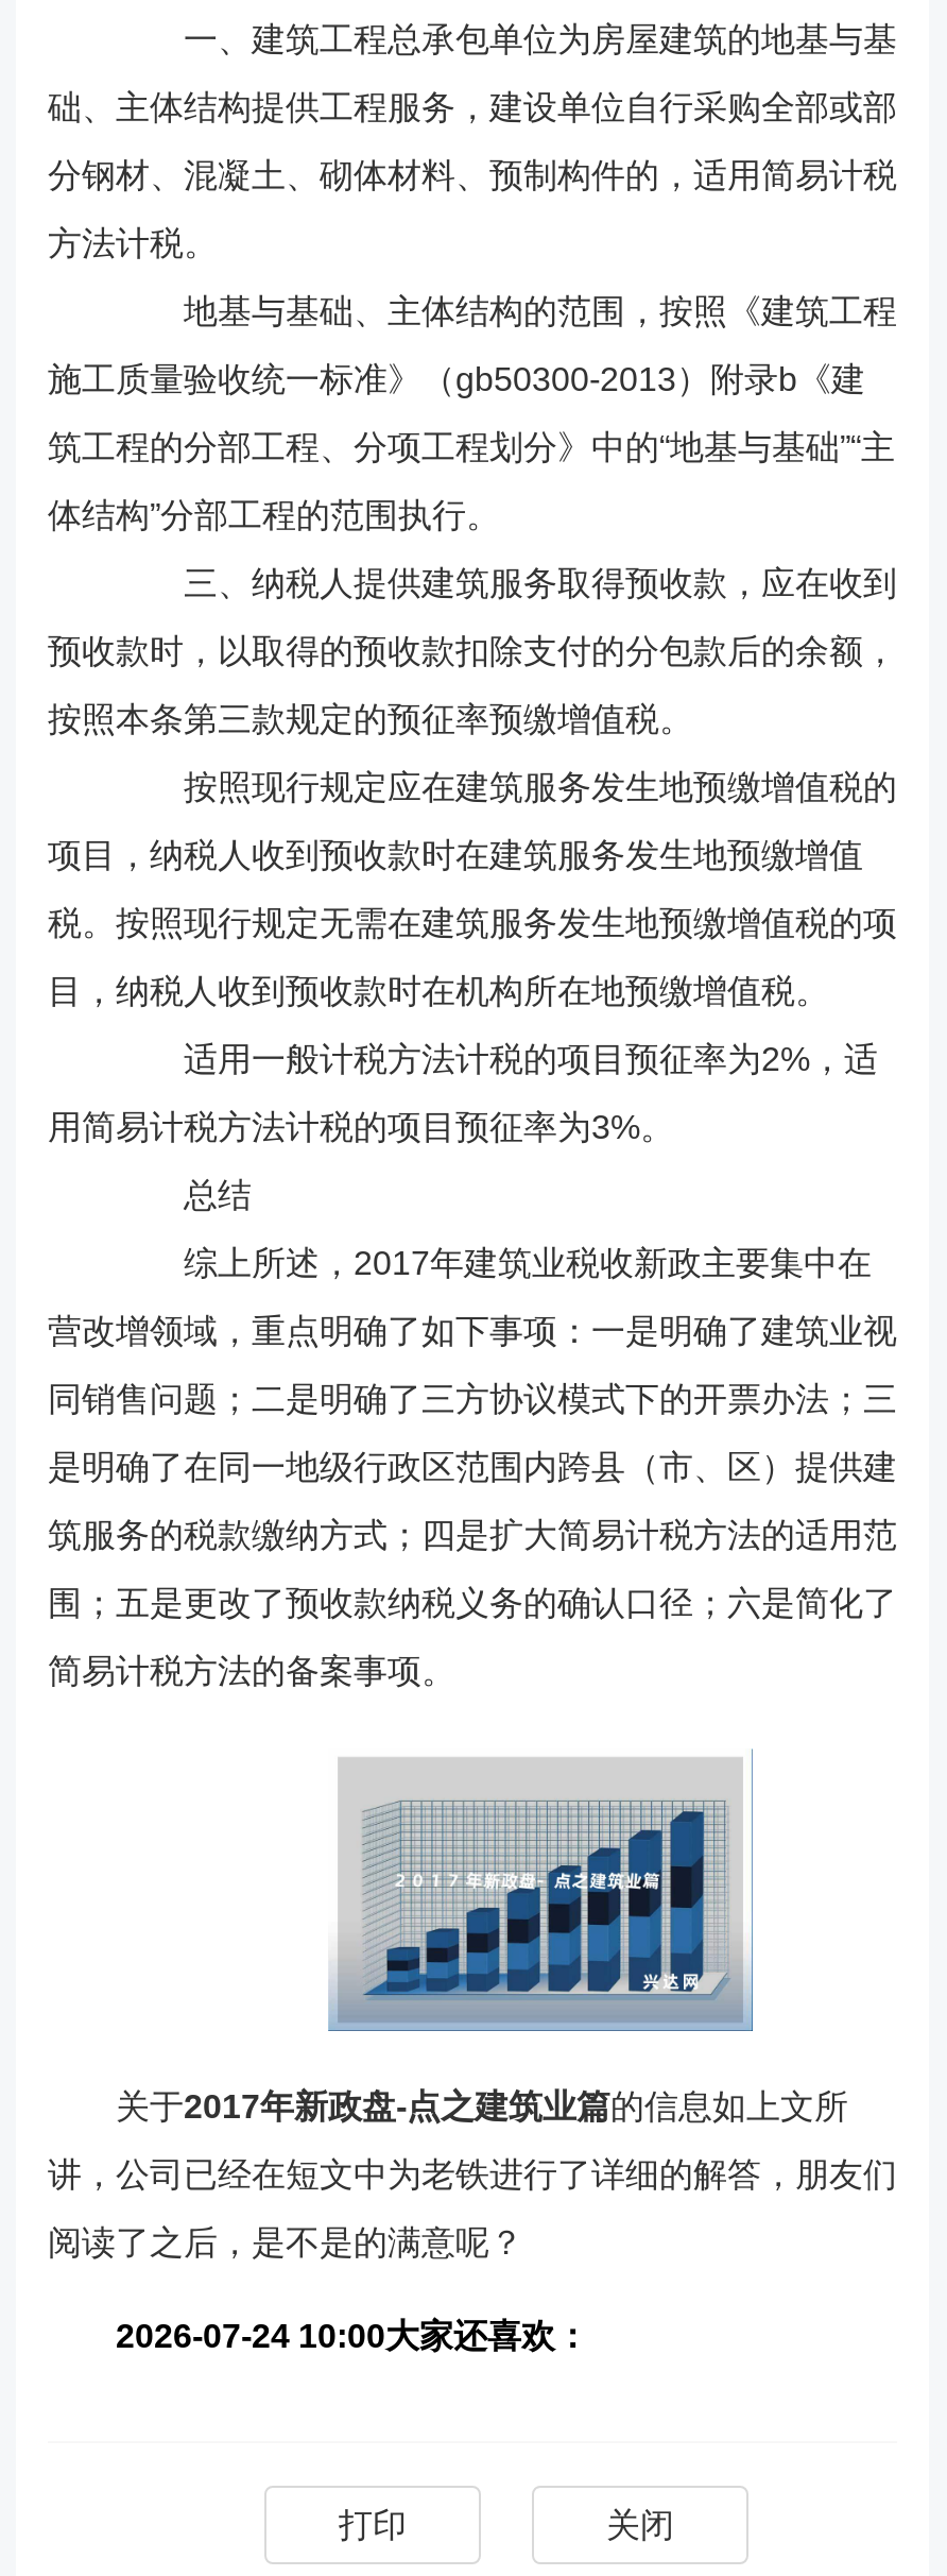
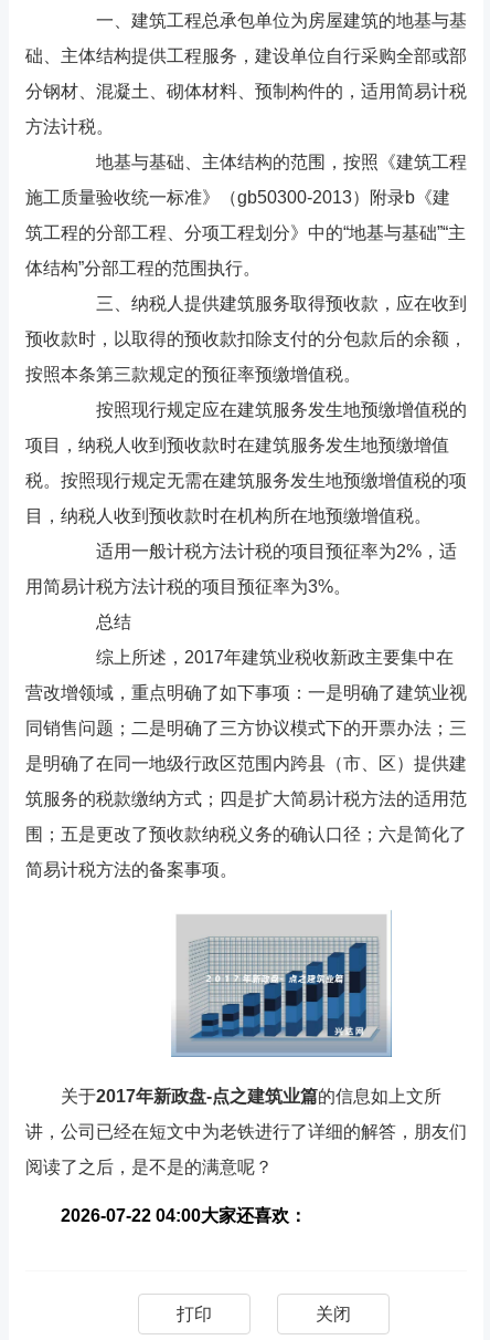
- 2026-07-24 10:00大家还喜欢：
+ 2026-07-22 04:00大家还喜欢：
